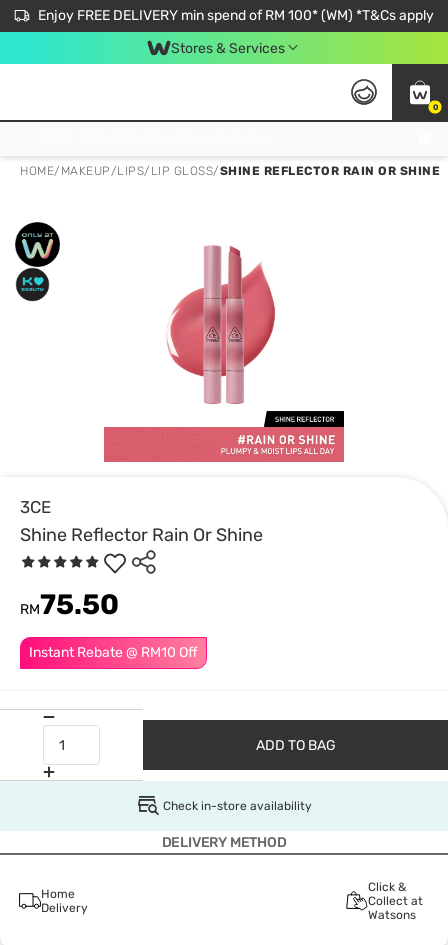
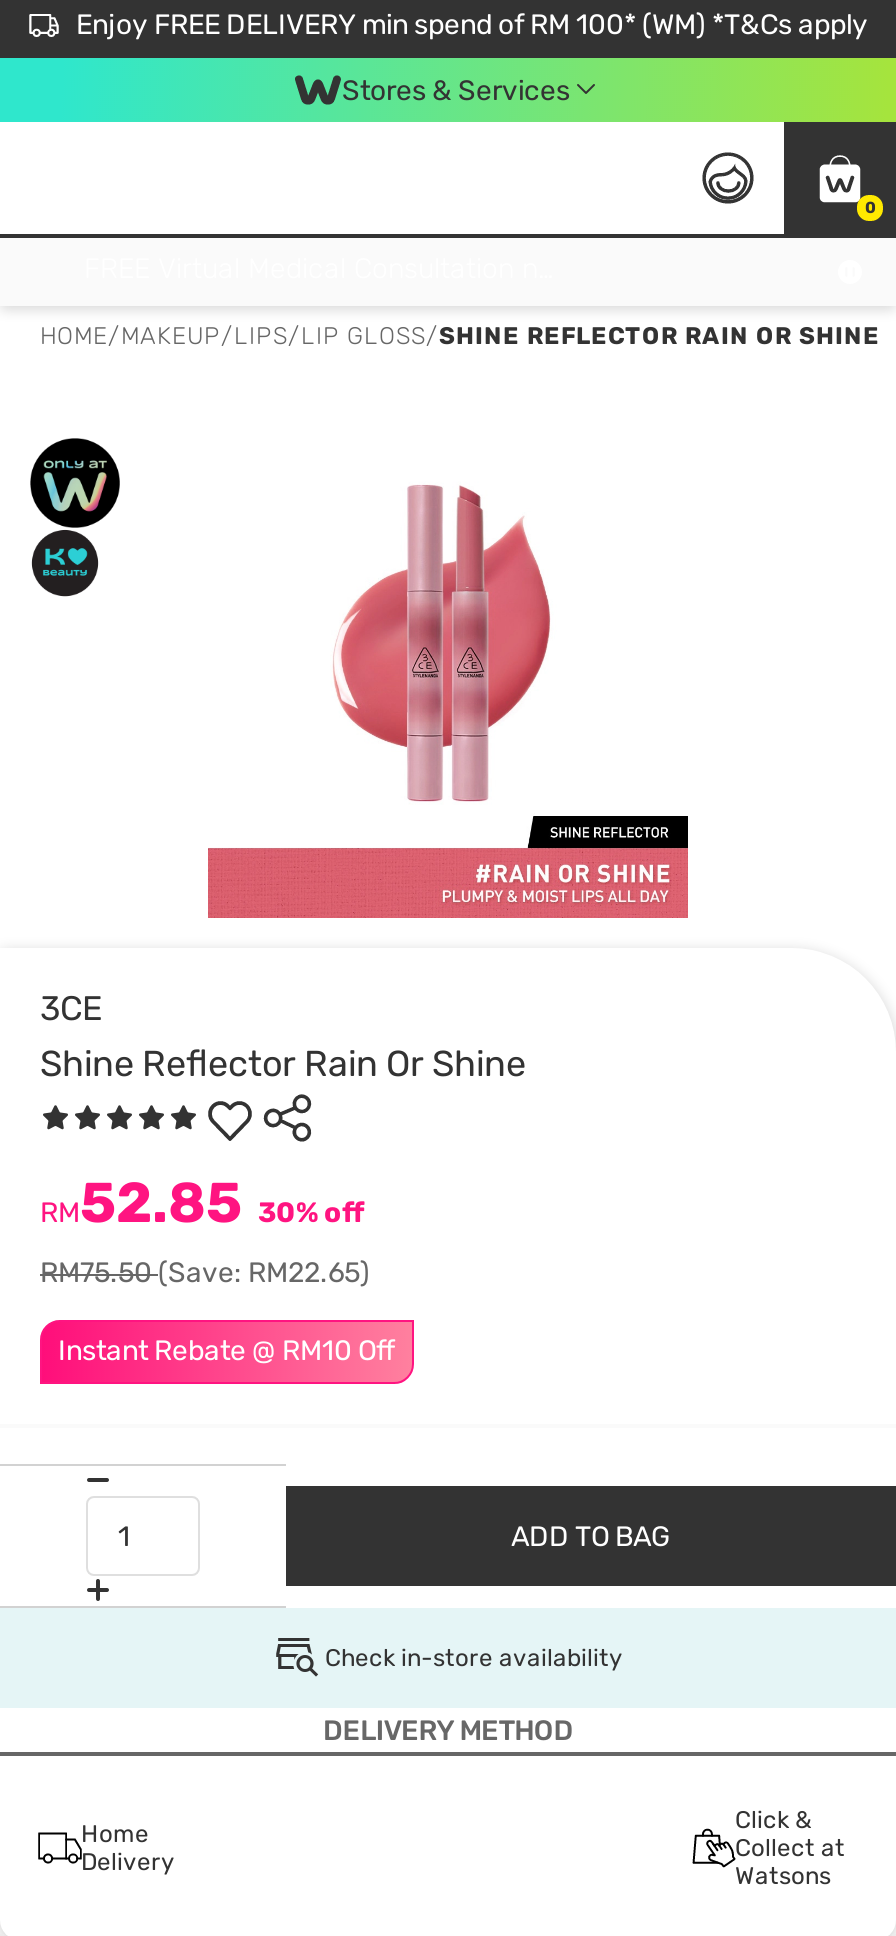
- RM75.50
+ RM52.85 30% off
+ RM75.50(Save: RM22.65)
